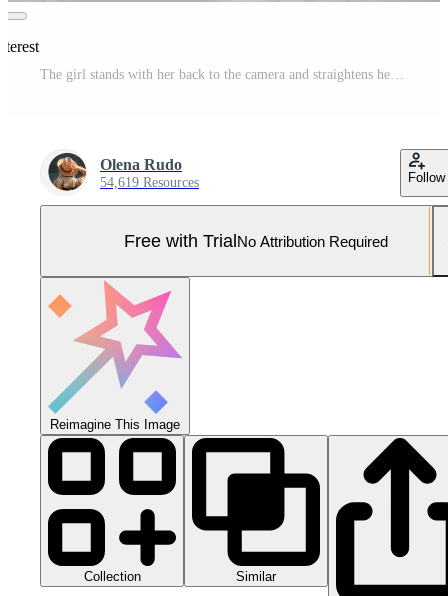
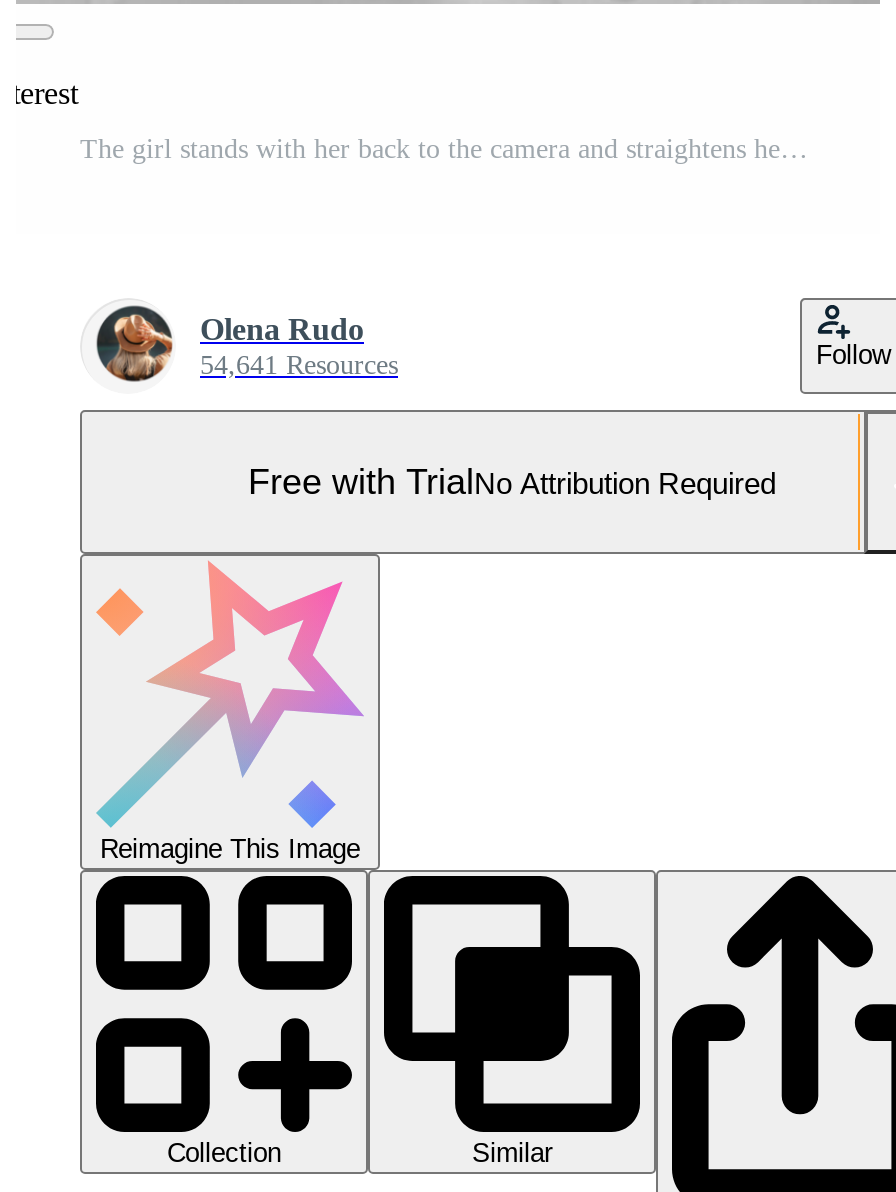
- 54,619 Resources
+ 54,641 Resources
